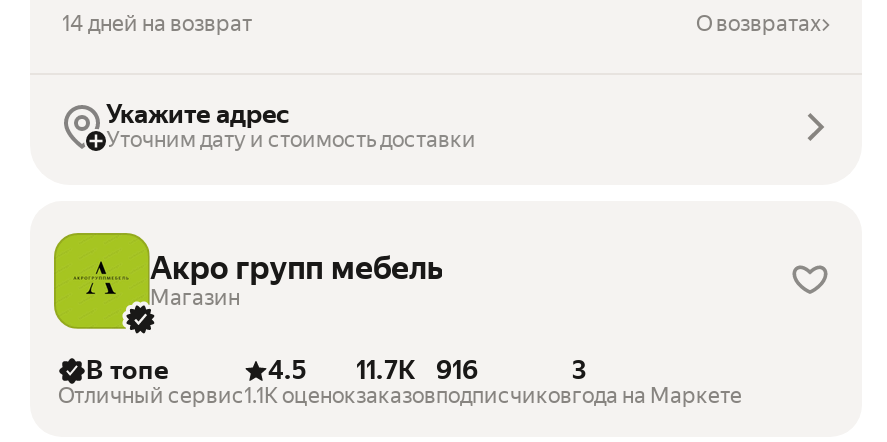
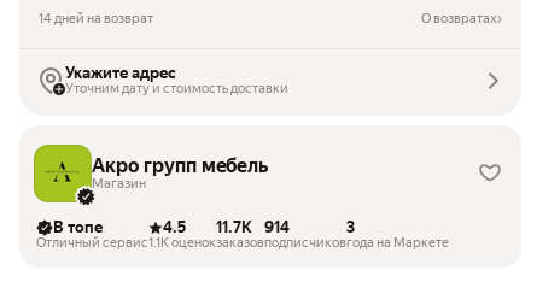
- 4.5 11.7K 916
+ 4.5 11.7K 914
